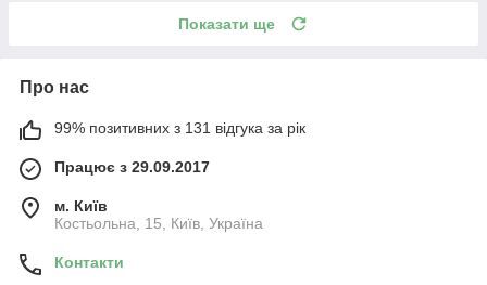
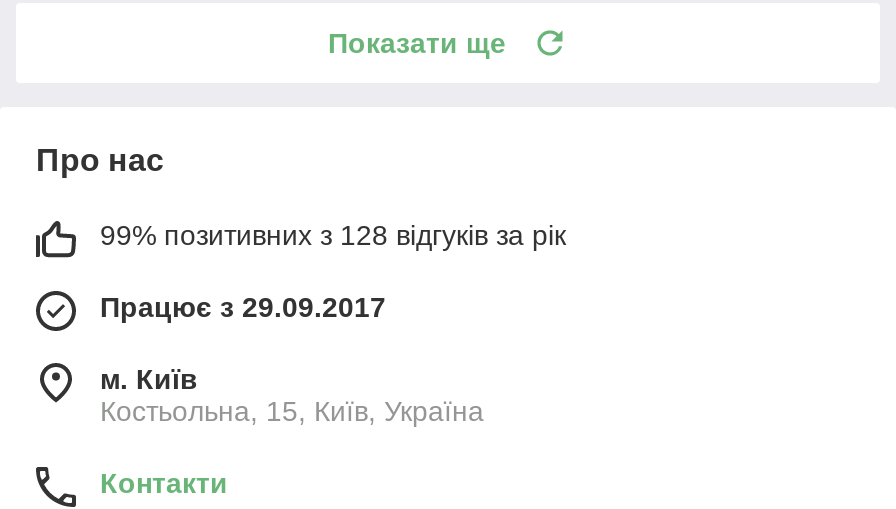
- 99% позитивних з 131 відгука за рік
+ 99% позитивних з 128 відгуків за рік
